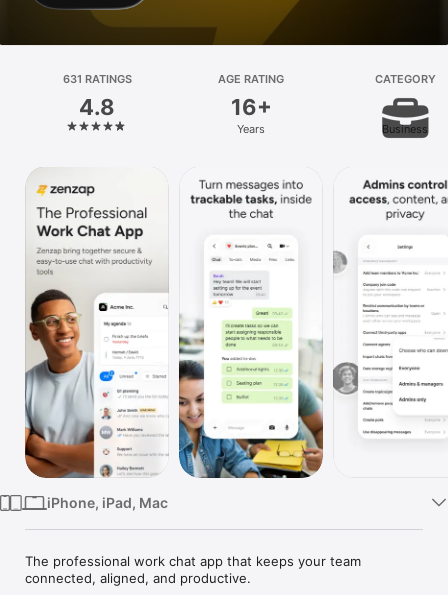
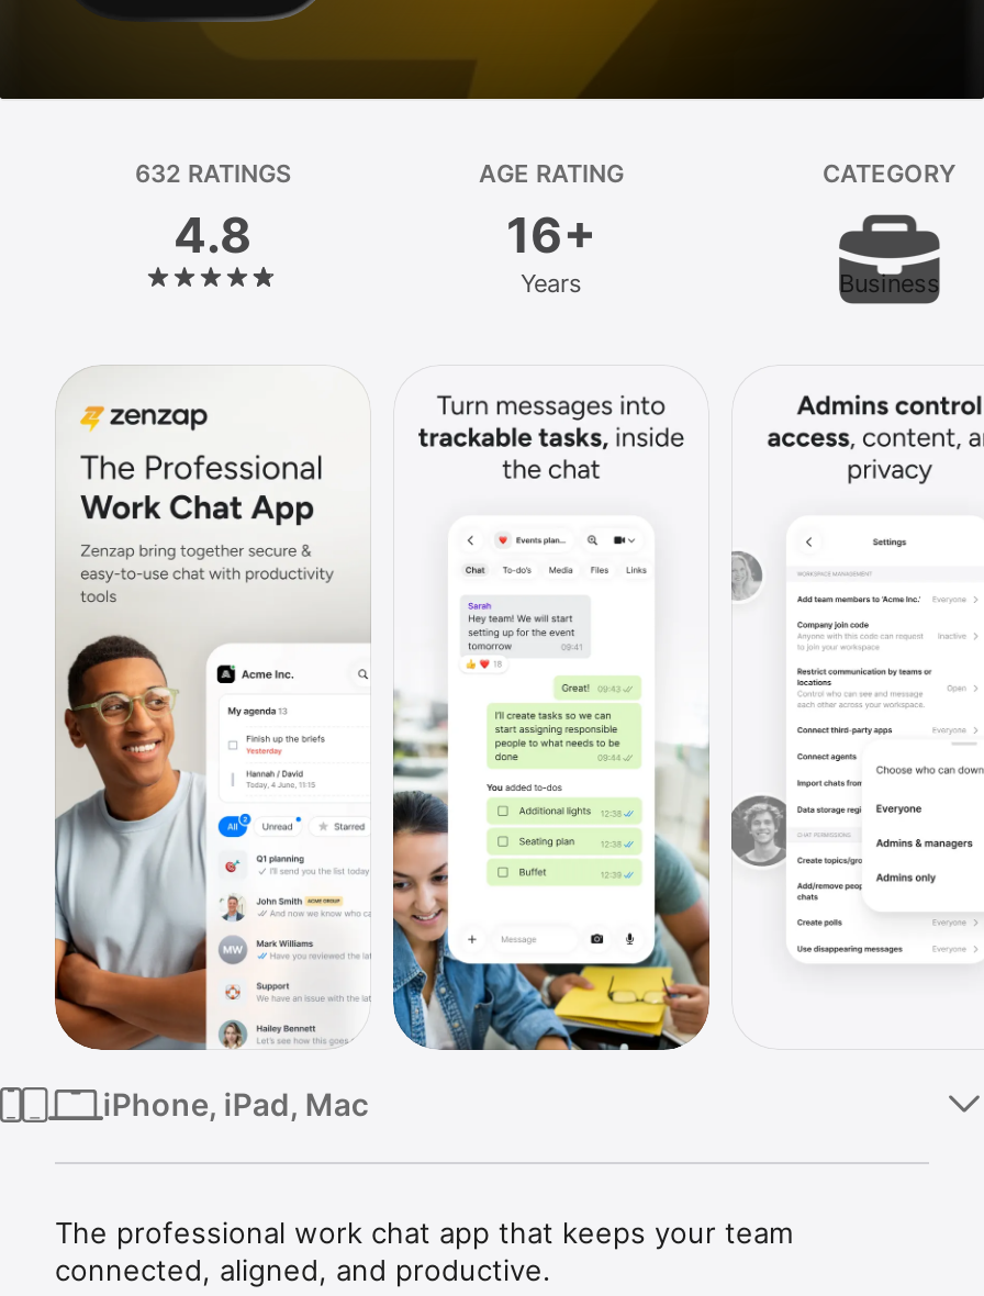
- 631 RATINGS
+ 632 RATINGS
